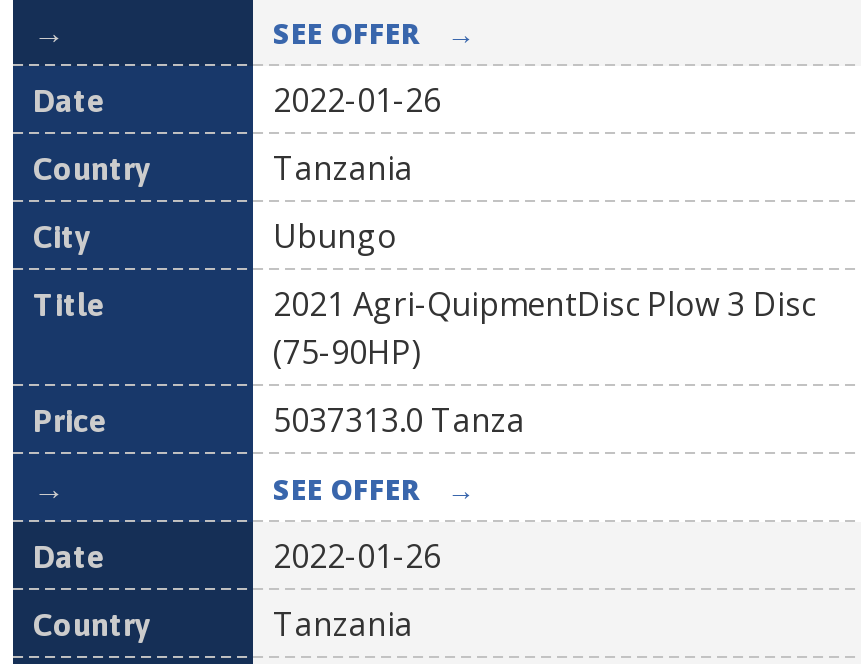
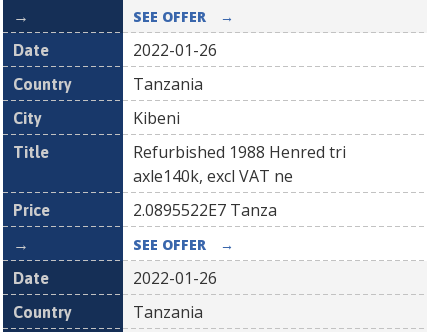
- Ubungo
+ Kibeni

- 2021 Agri-QuipmentDisc Plow 3 Disc
- (75-90HP)
+ Refurbished 1988 Henred tri
+ axle140k, excl VAT ne

- 5037313.0 Tanza
+ 2.0895522E7 Tanza
